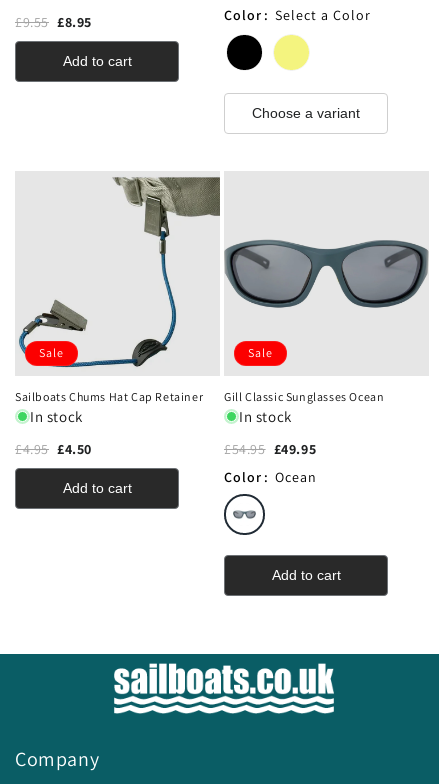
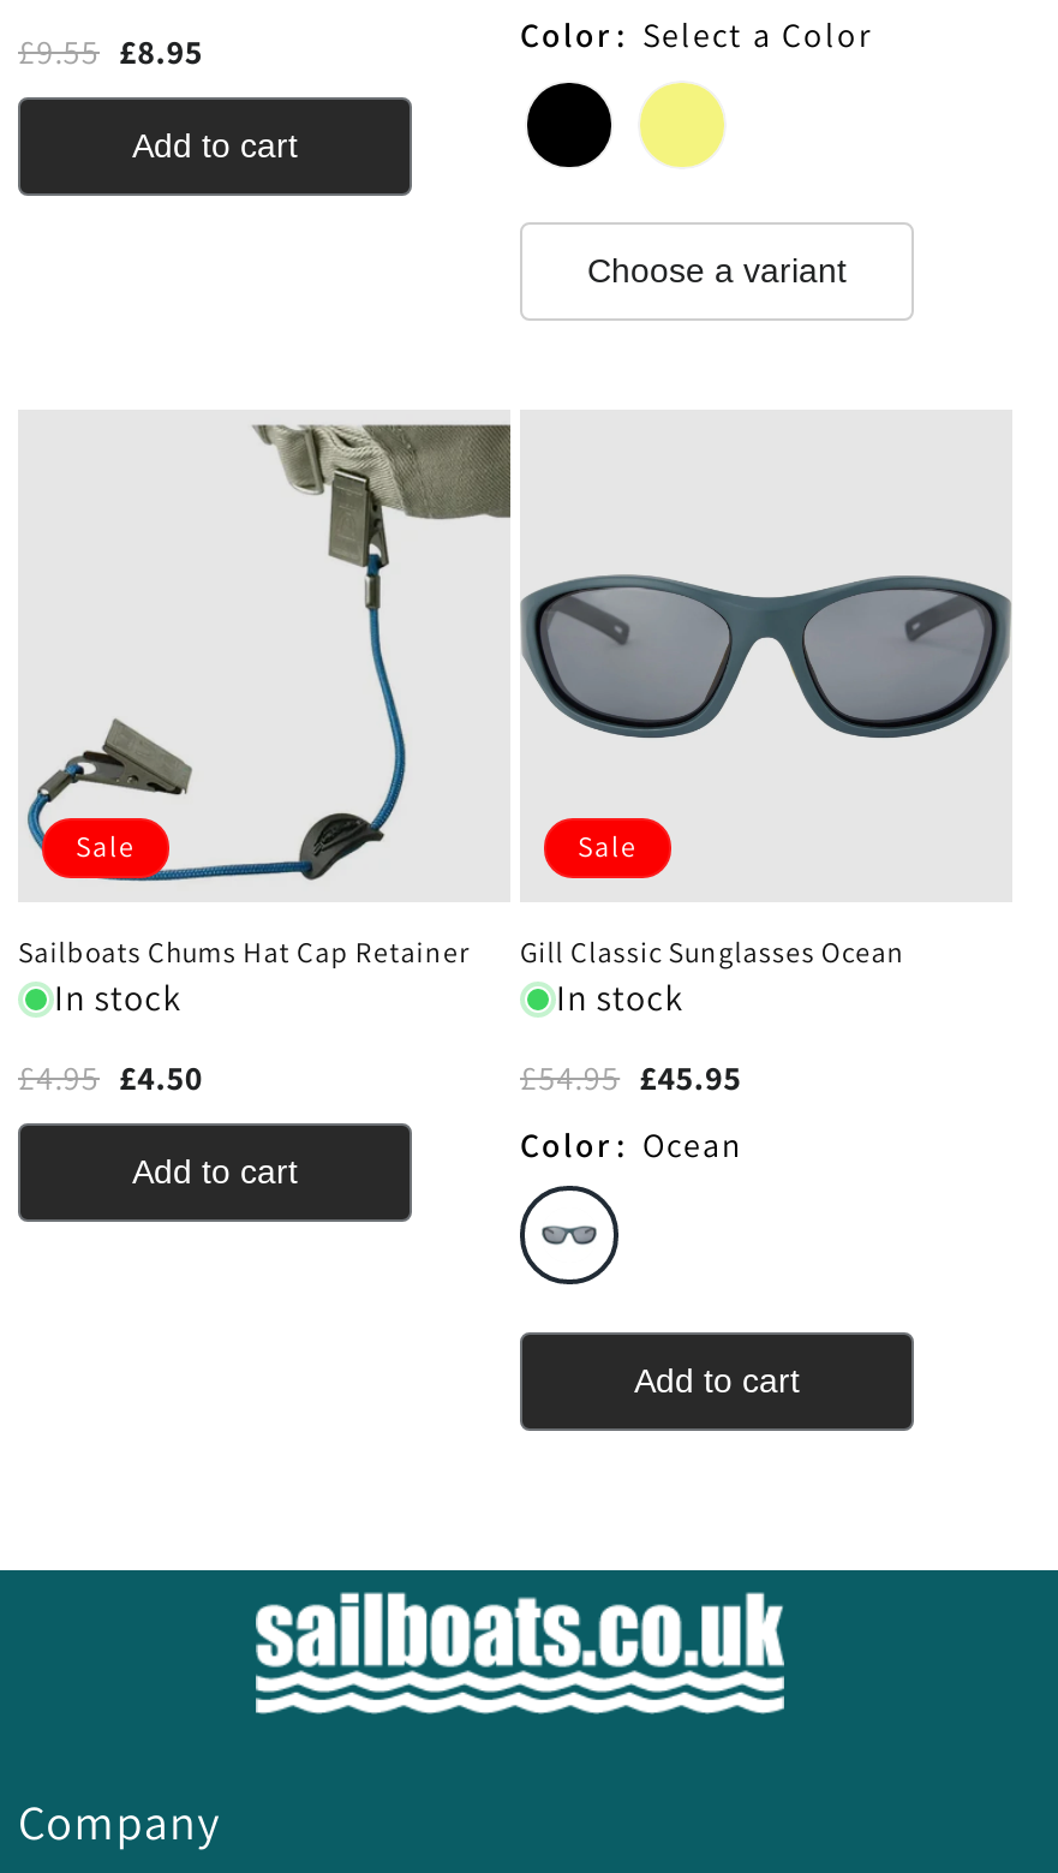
- £54.95 £49.95
+ £54.95 £45.95
